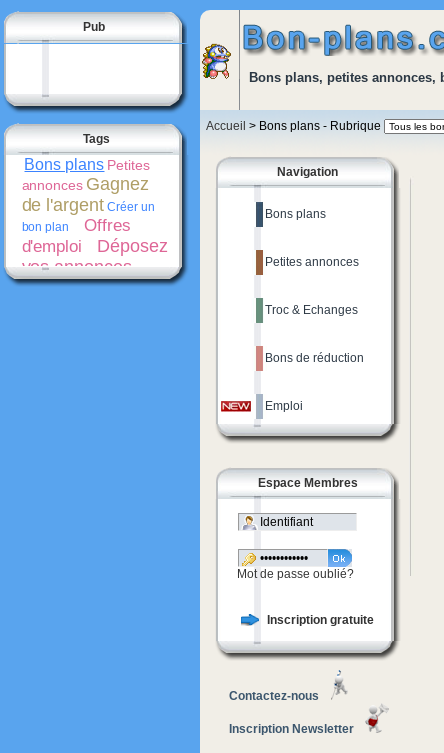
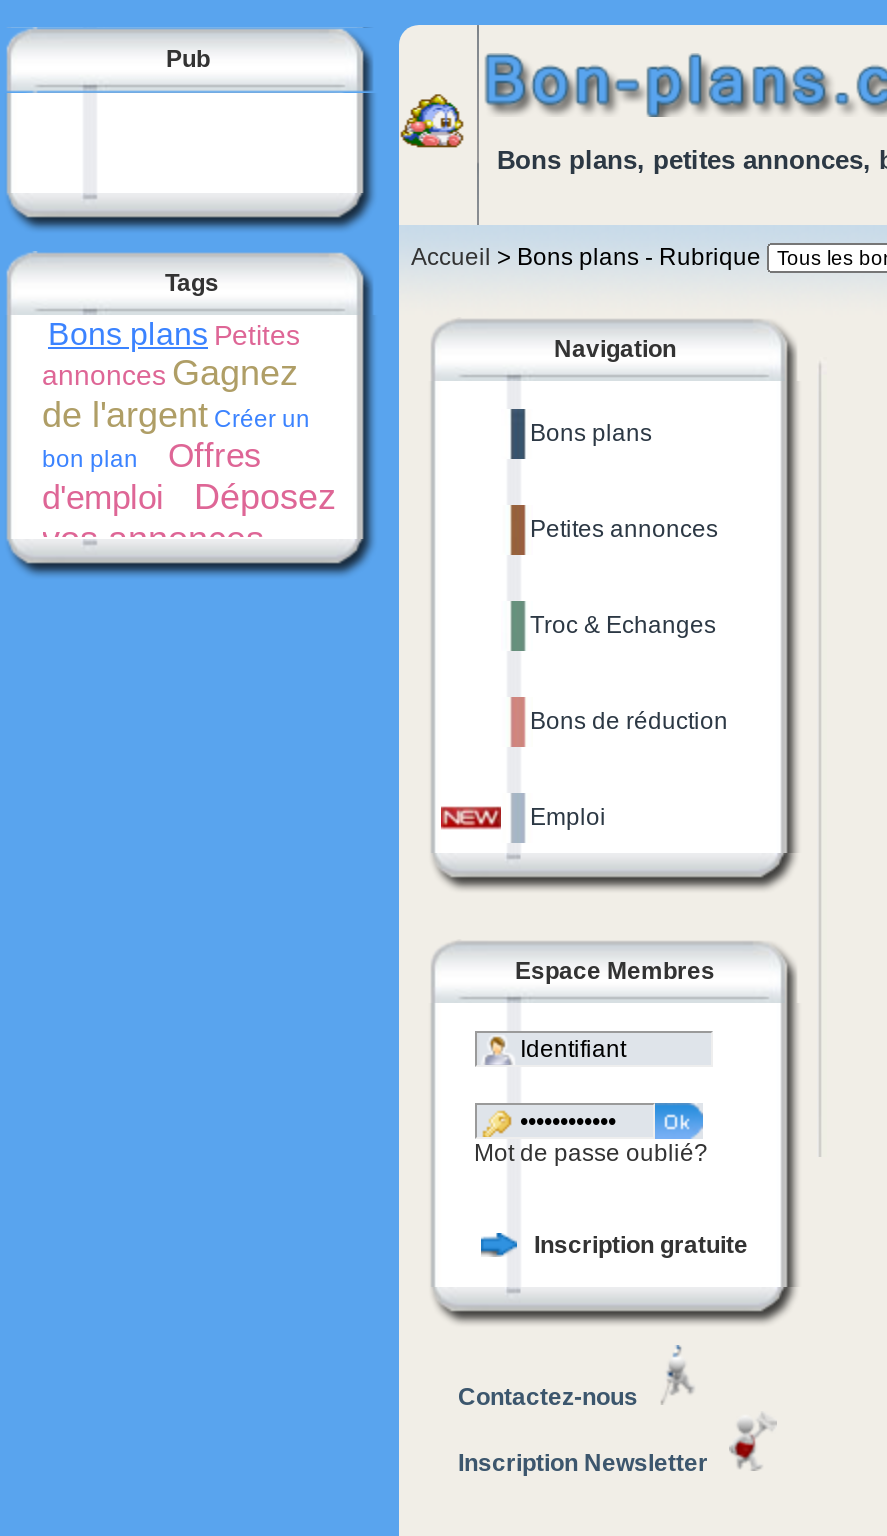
- [image]
+ [image]
